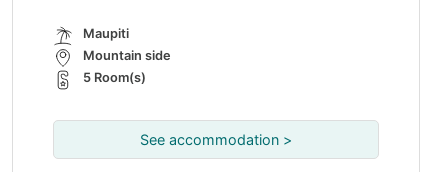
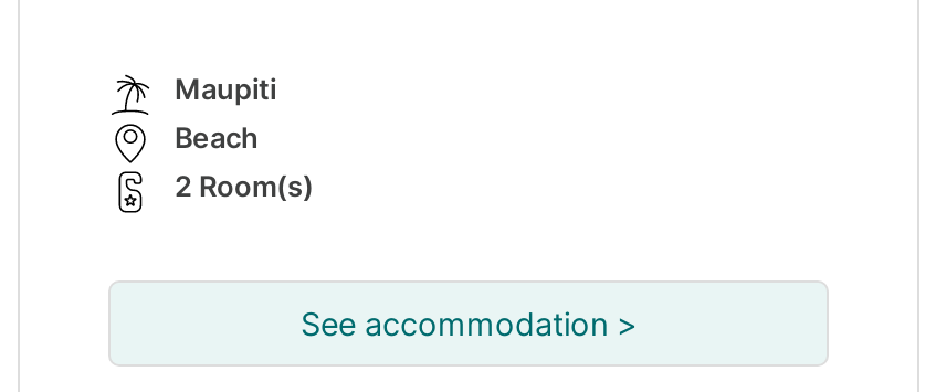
- Mountain side
+ Beach

- 5 Room(s)
+ 2 Room(s)
